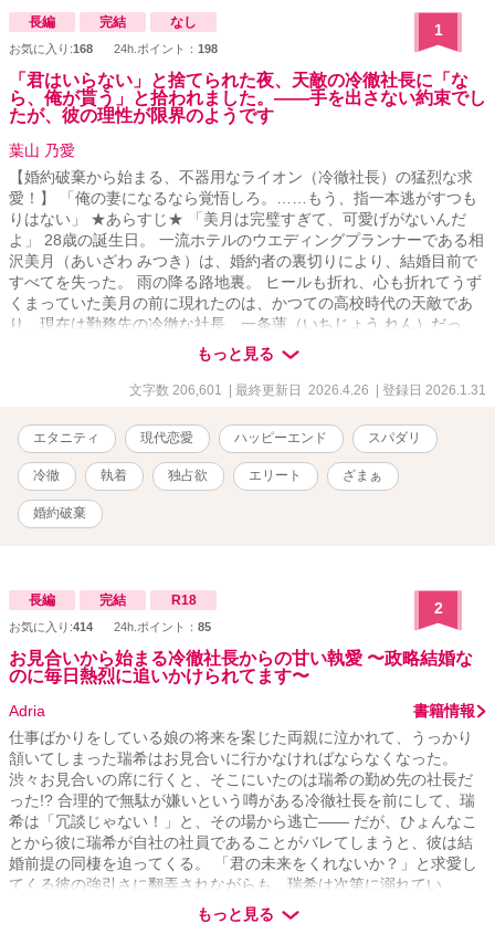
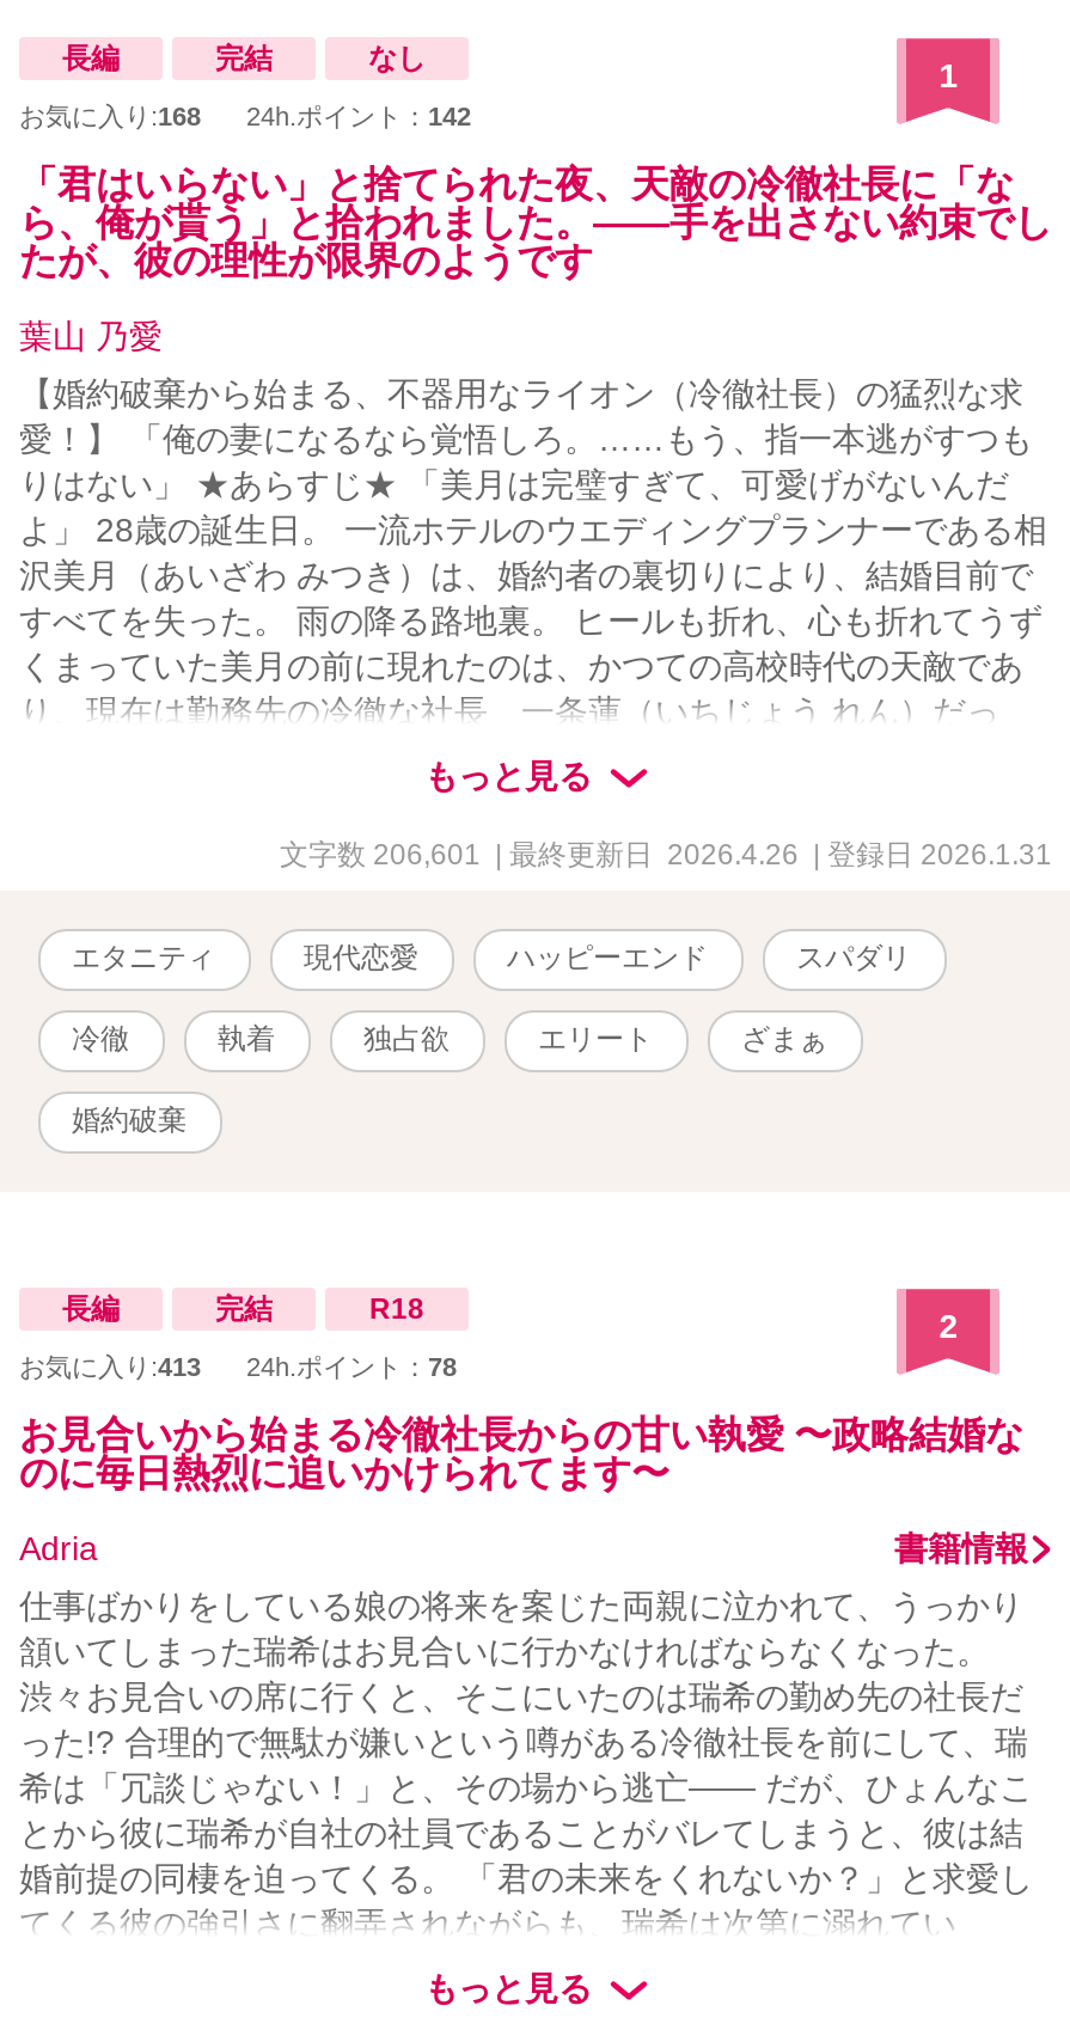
- お気に入り: 168 24h.ポイント：198
+ お気に入り: 168 24h.ポイント：142

- お気に入り: 414
+ お気に入り: 413

- 24h.ポイント：85
+ 24h.ポイント：78
